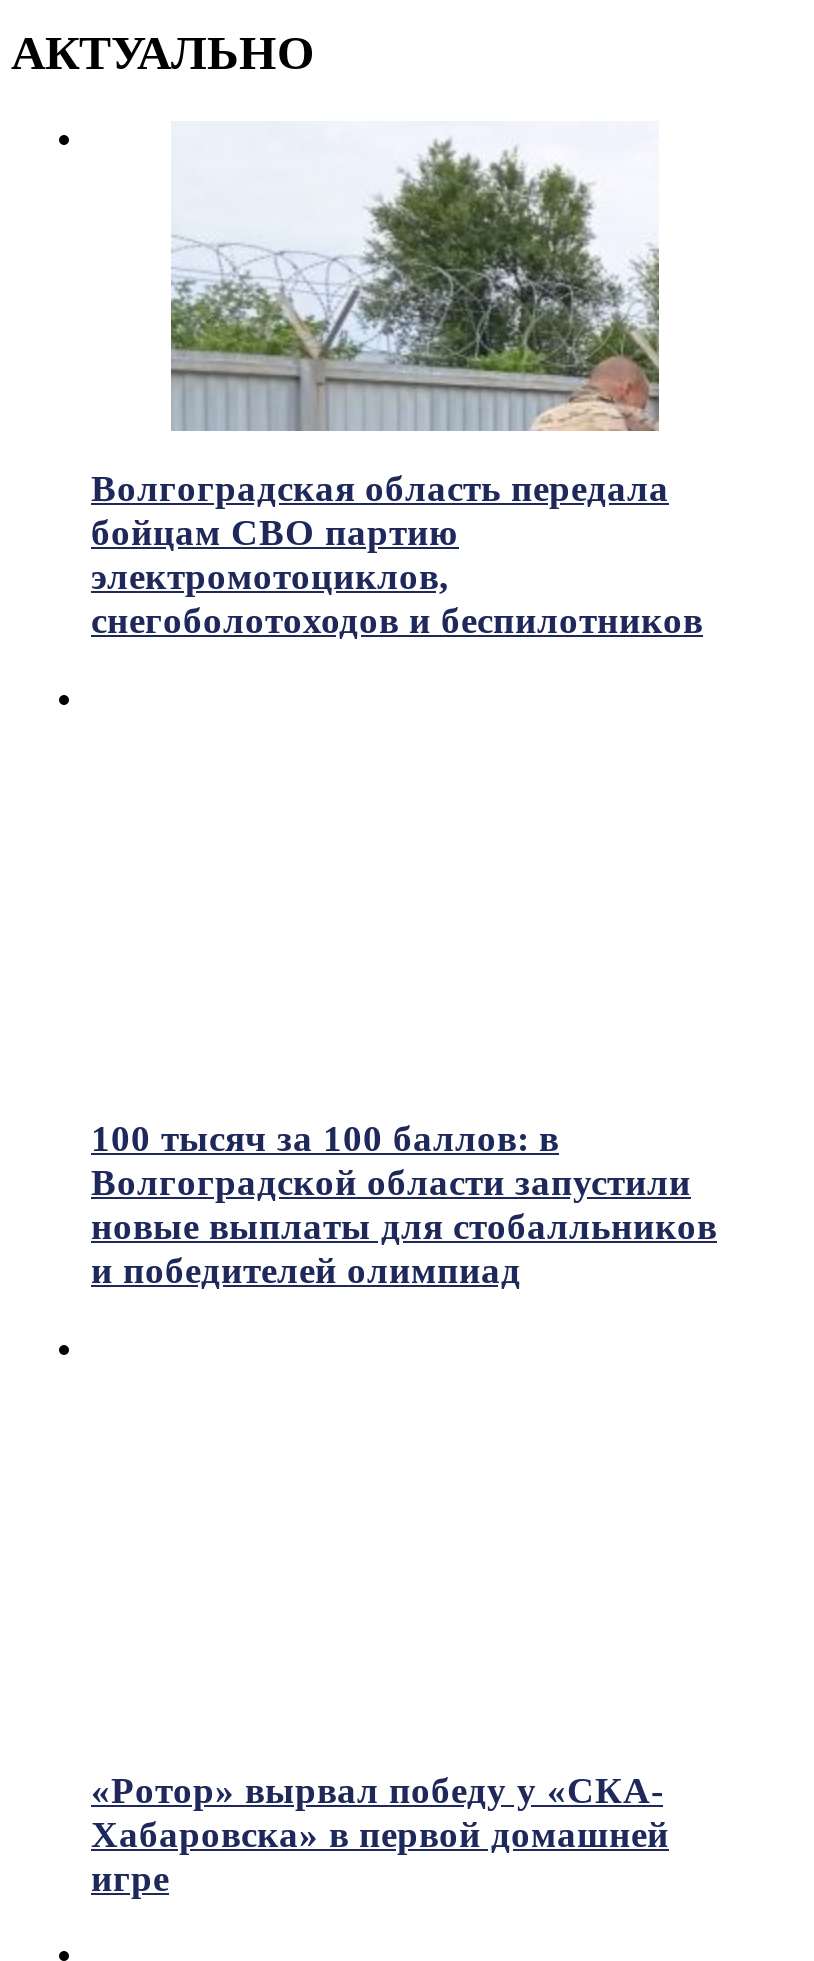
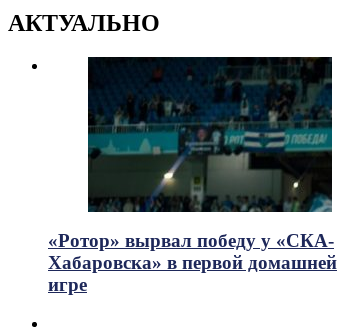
- [image]
+ [image]

- Волгоградская область передала
- бойцам СВО партию
- электромотоциклов,
- снегоболотоходов и беспилотников

- 100 тысяч за 100 баллов: в
- Волгоградской области запустили
- новые выплаты для стобалльников
- и победителей олимпиад
